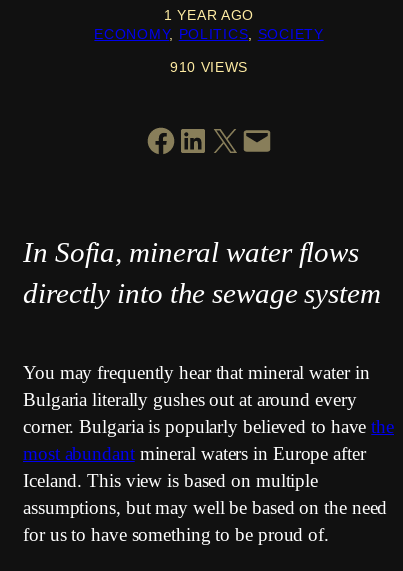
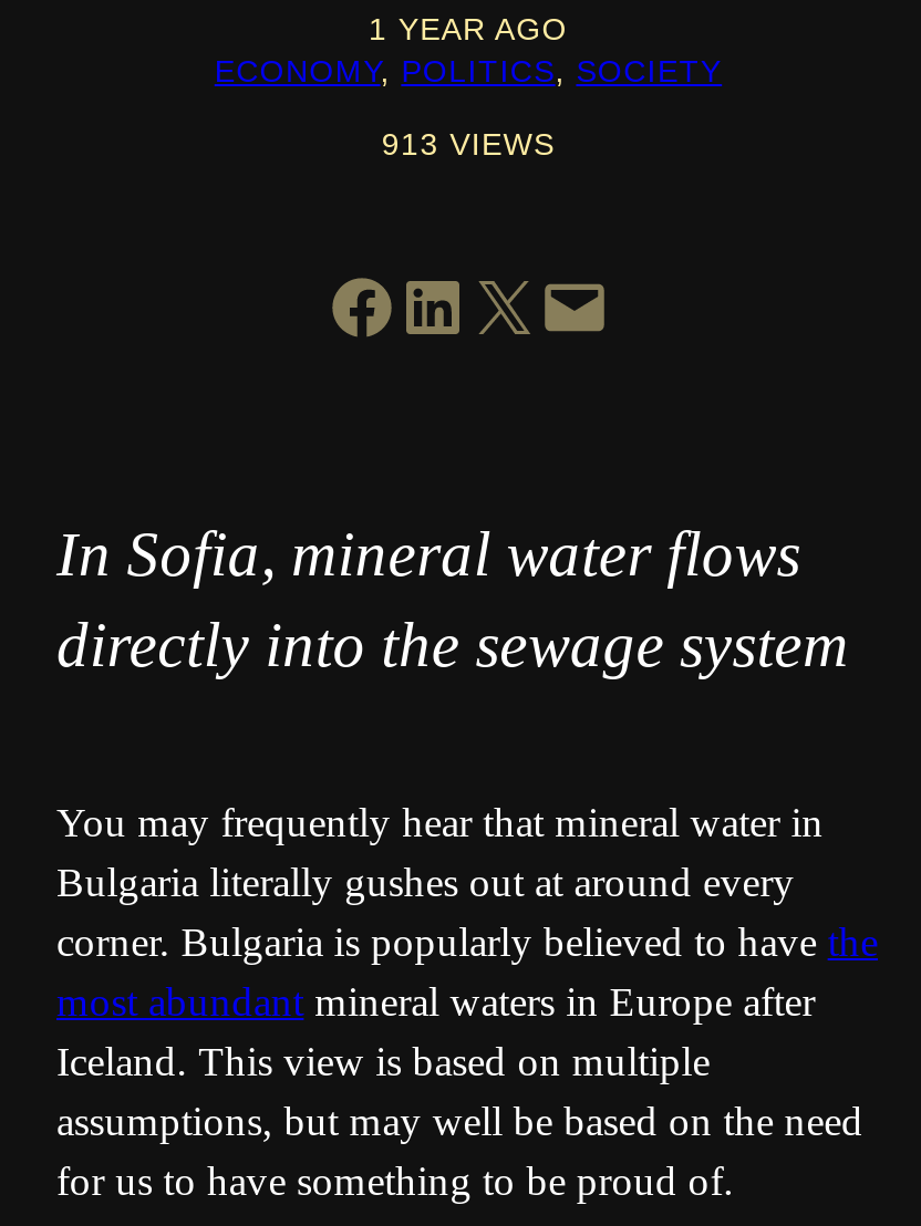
- 910 VIEWS
+ 913 VIEWS
